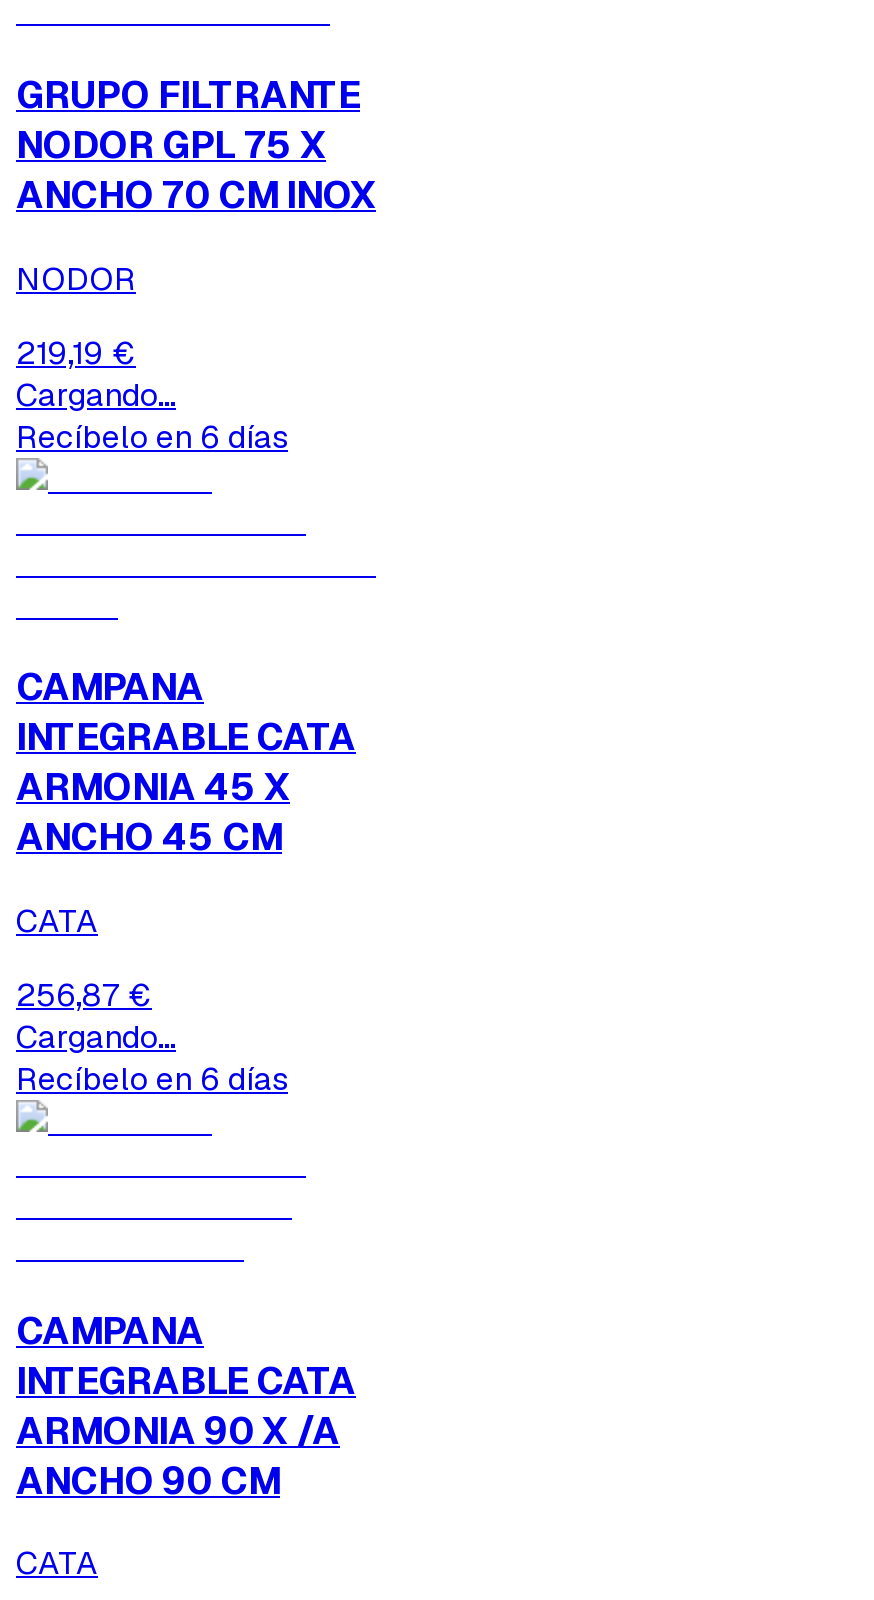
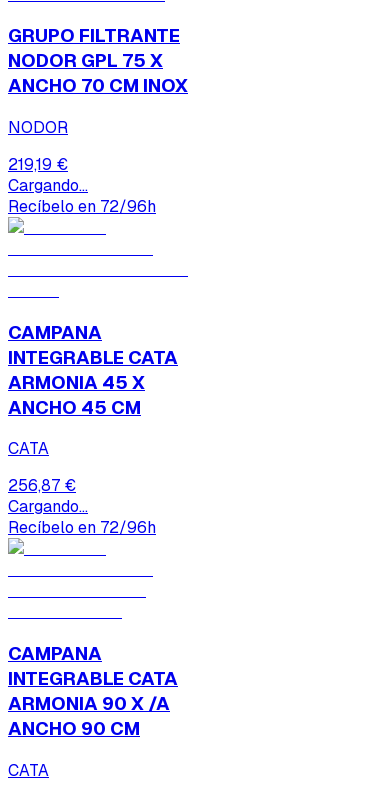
- Recíbelo en 6 días
+ Recíbelo en 72/96h

- Recíbelo en 6 días
+ Recíbelo en 72/96h
